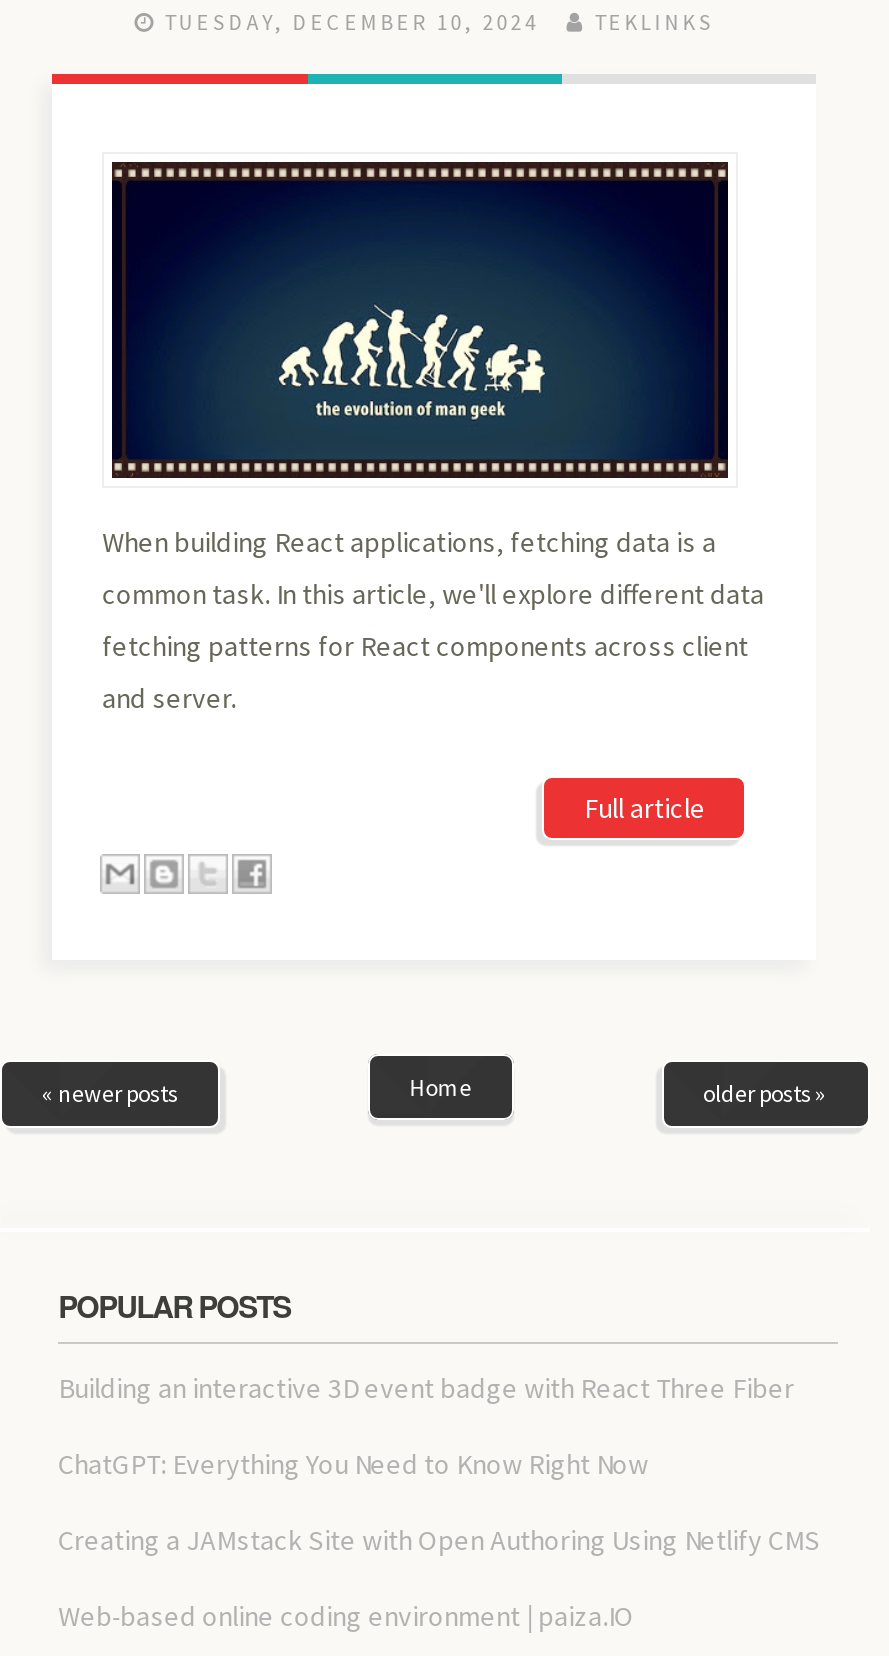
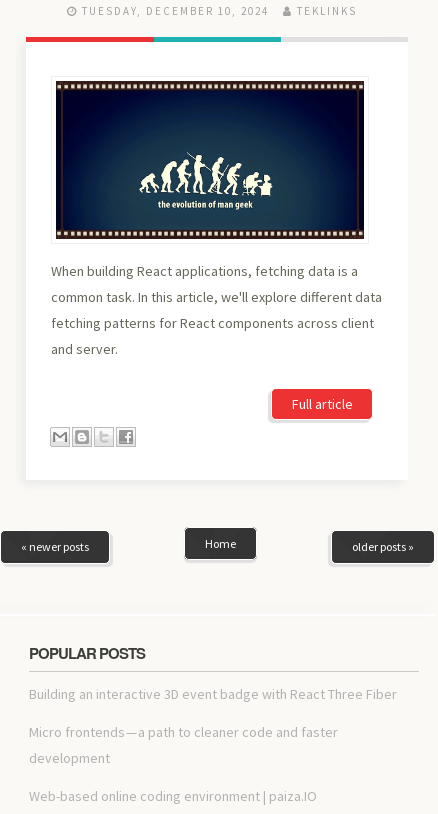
- ChatGPT: Everything You Need to Know Right Now
- Creating a JAMstack Site with Open Authoring Using Netlify CMS
+ Micro frontends — a path to cleaner code and faster
+ development
